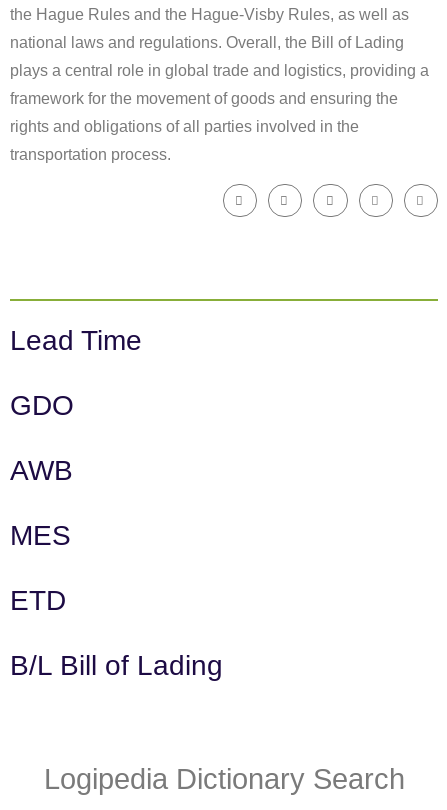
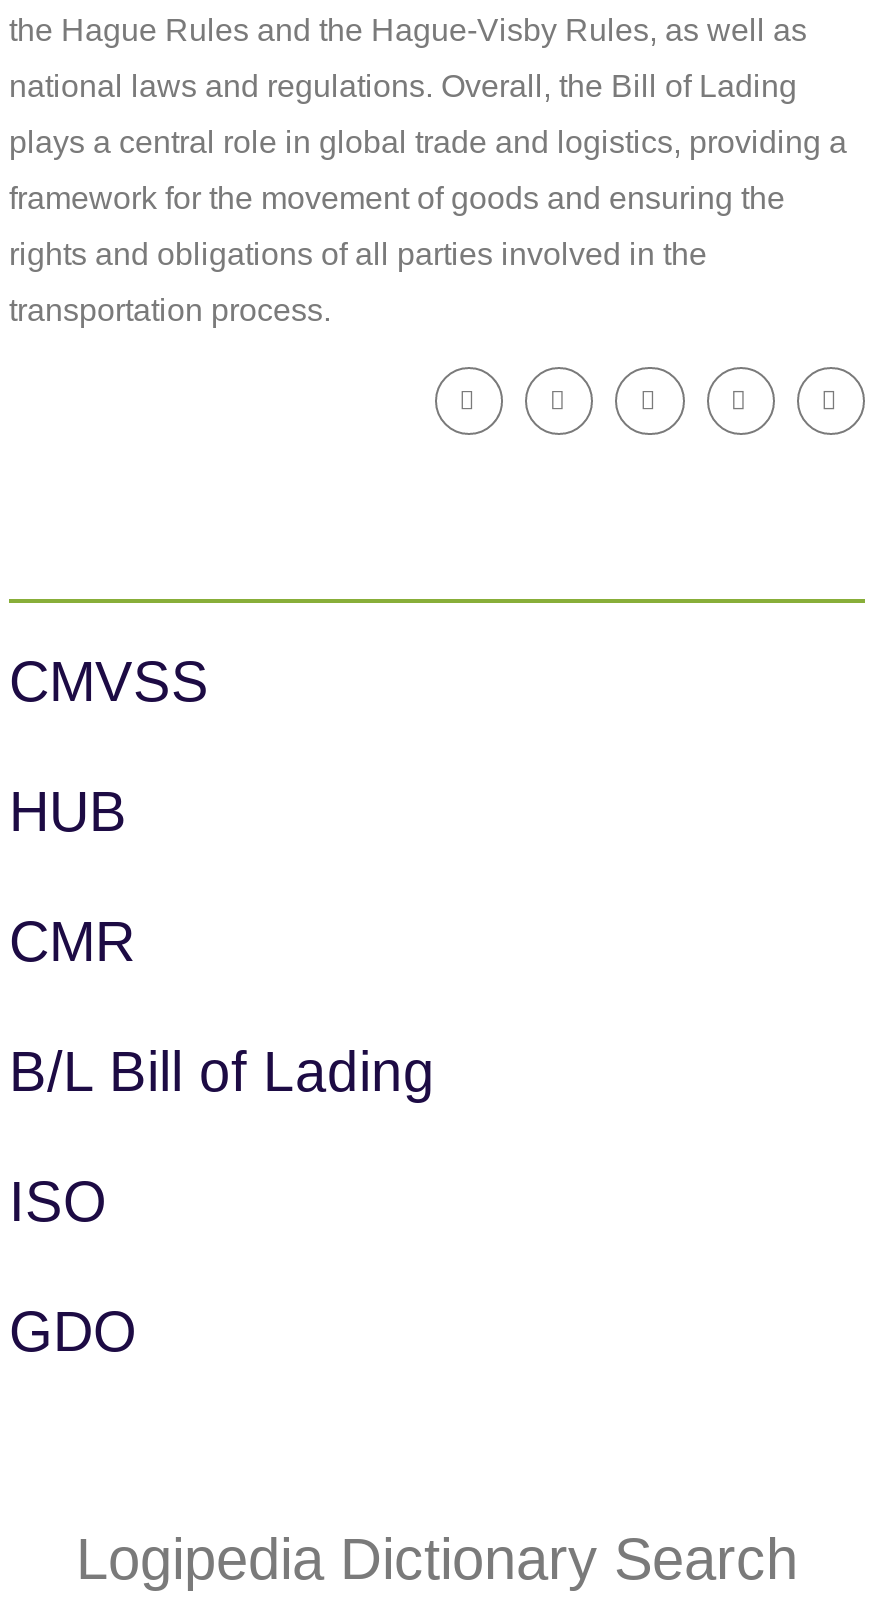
- Lead Time
+ CMVSS
+ HUB
+ CMR
+ ISO

moved down: GDO

- AWB
- MES
- ETD

moved up: B/L Bill of Lading
